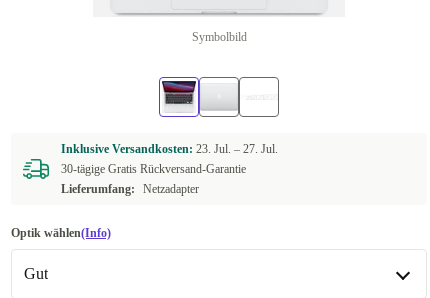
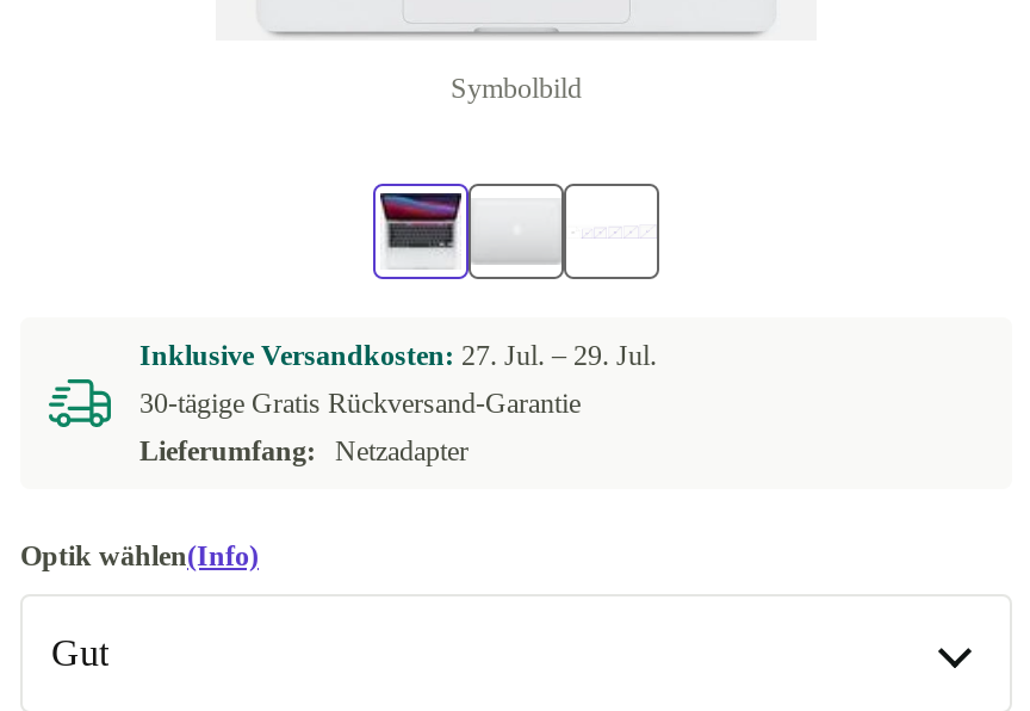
- Inklusive Versandkosten: 23. Jul. – 27. Jul.
+ Inklusive Versandkosten: 27. Jul. – 29. Jul.
